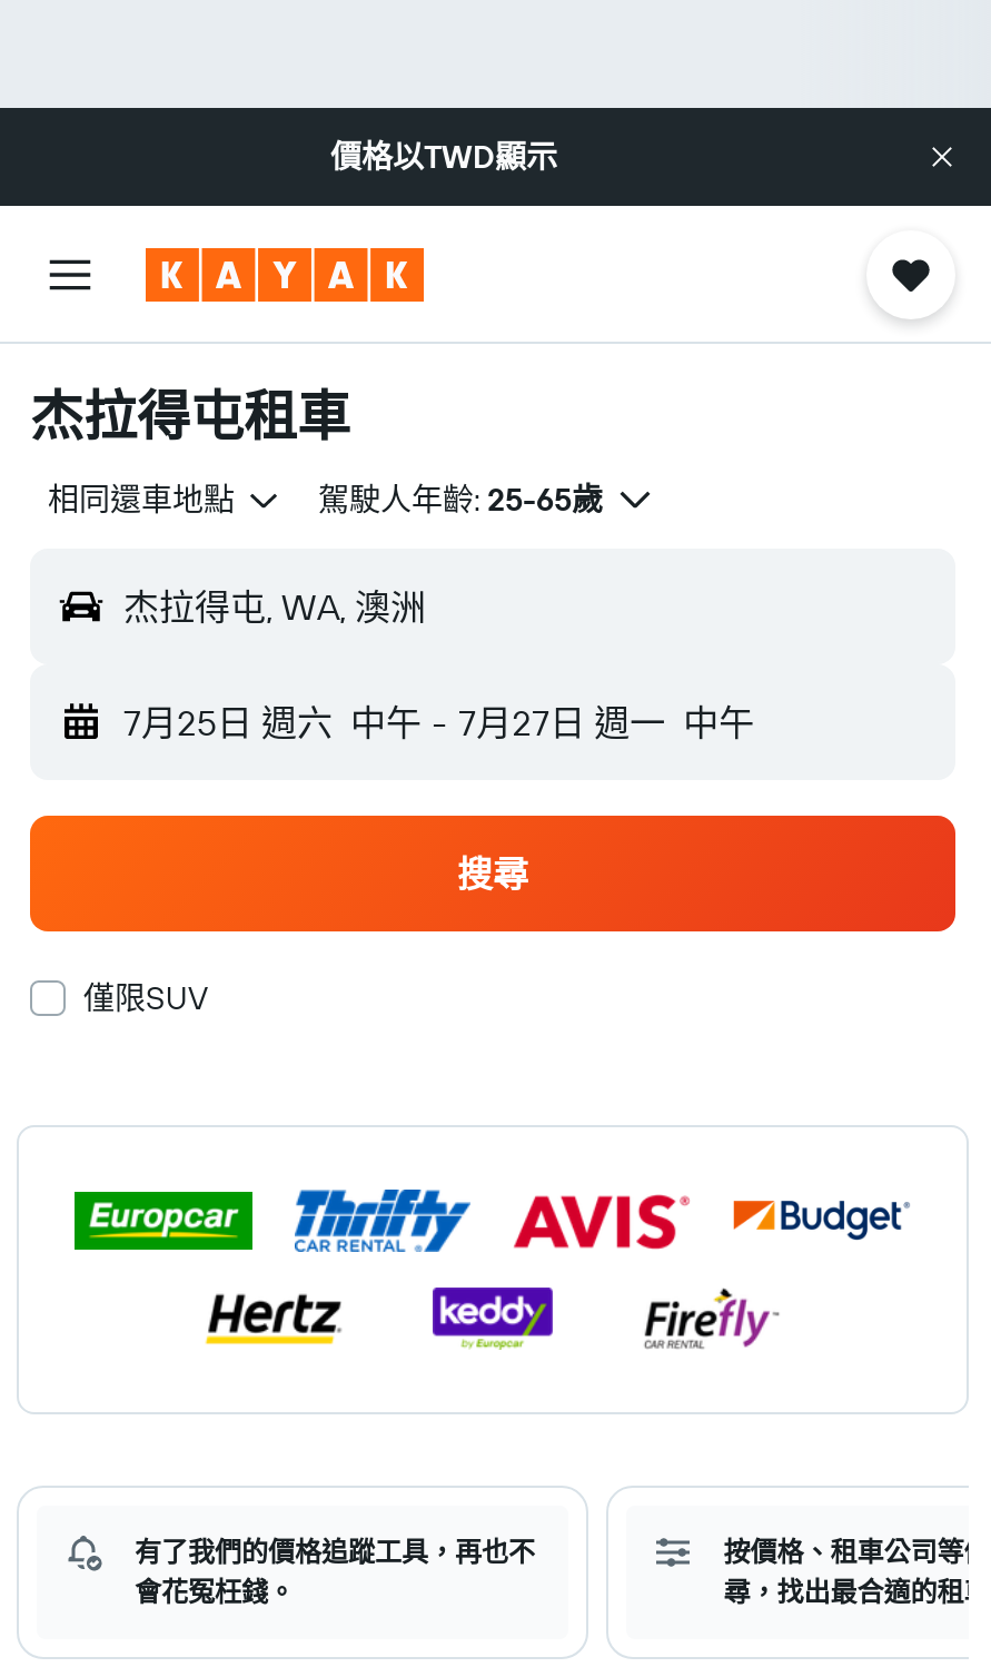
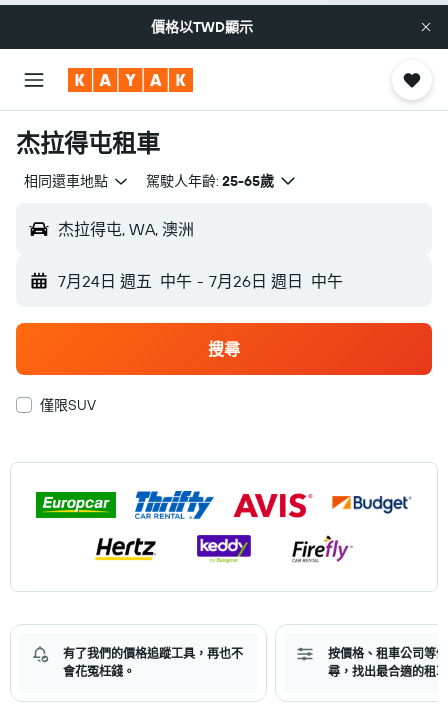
- 7月25日 週六 中午 - 7月27日 週一 中午
+ 7月24日 週五 中午 - 7月26日 週日 中午
